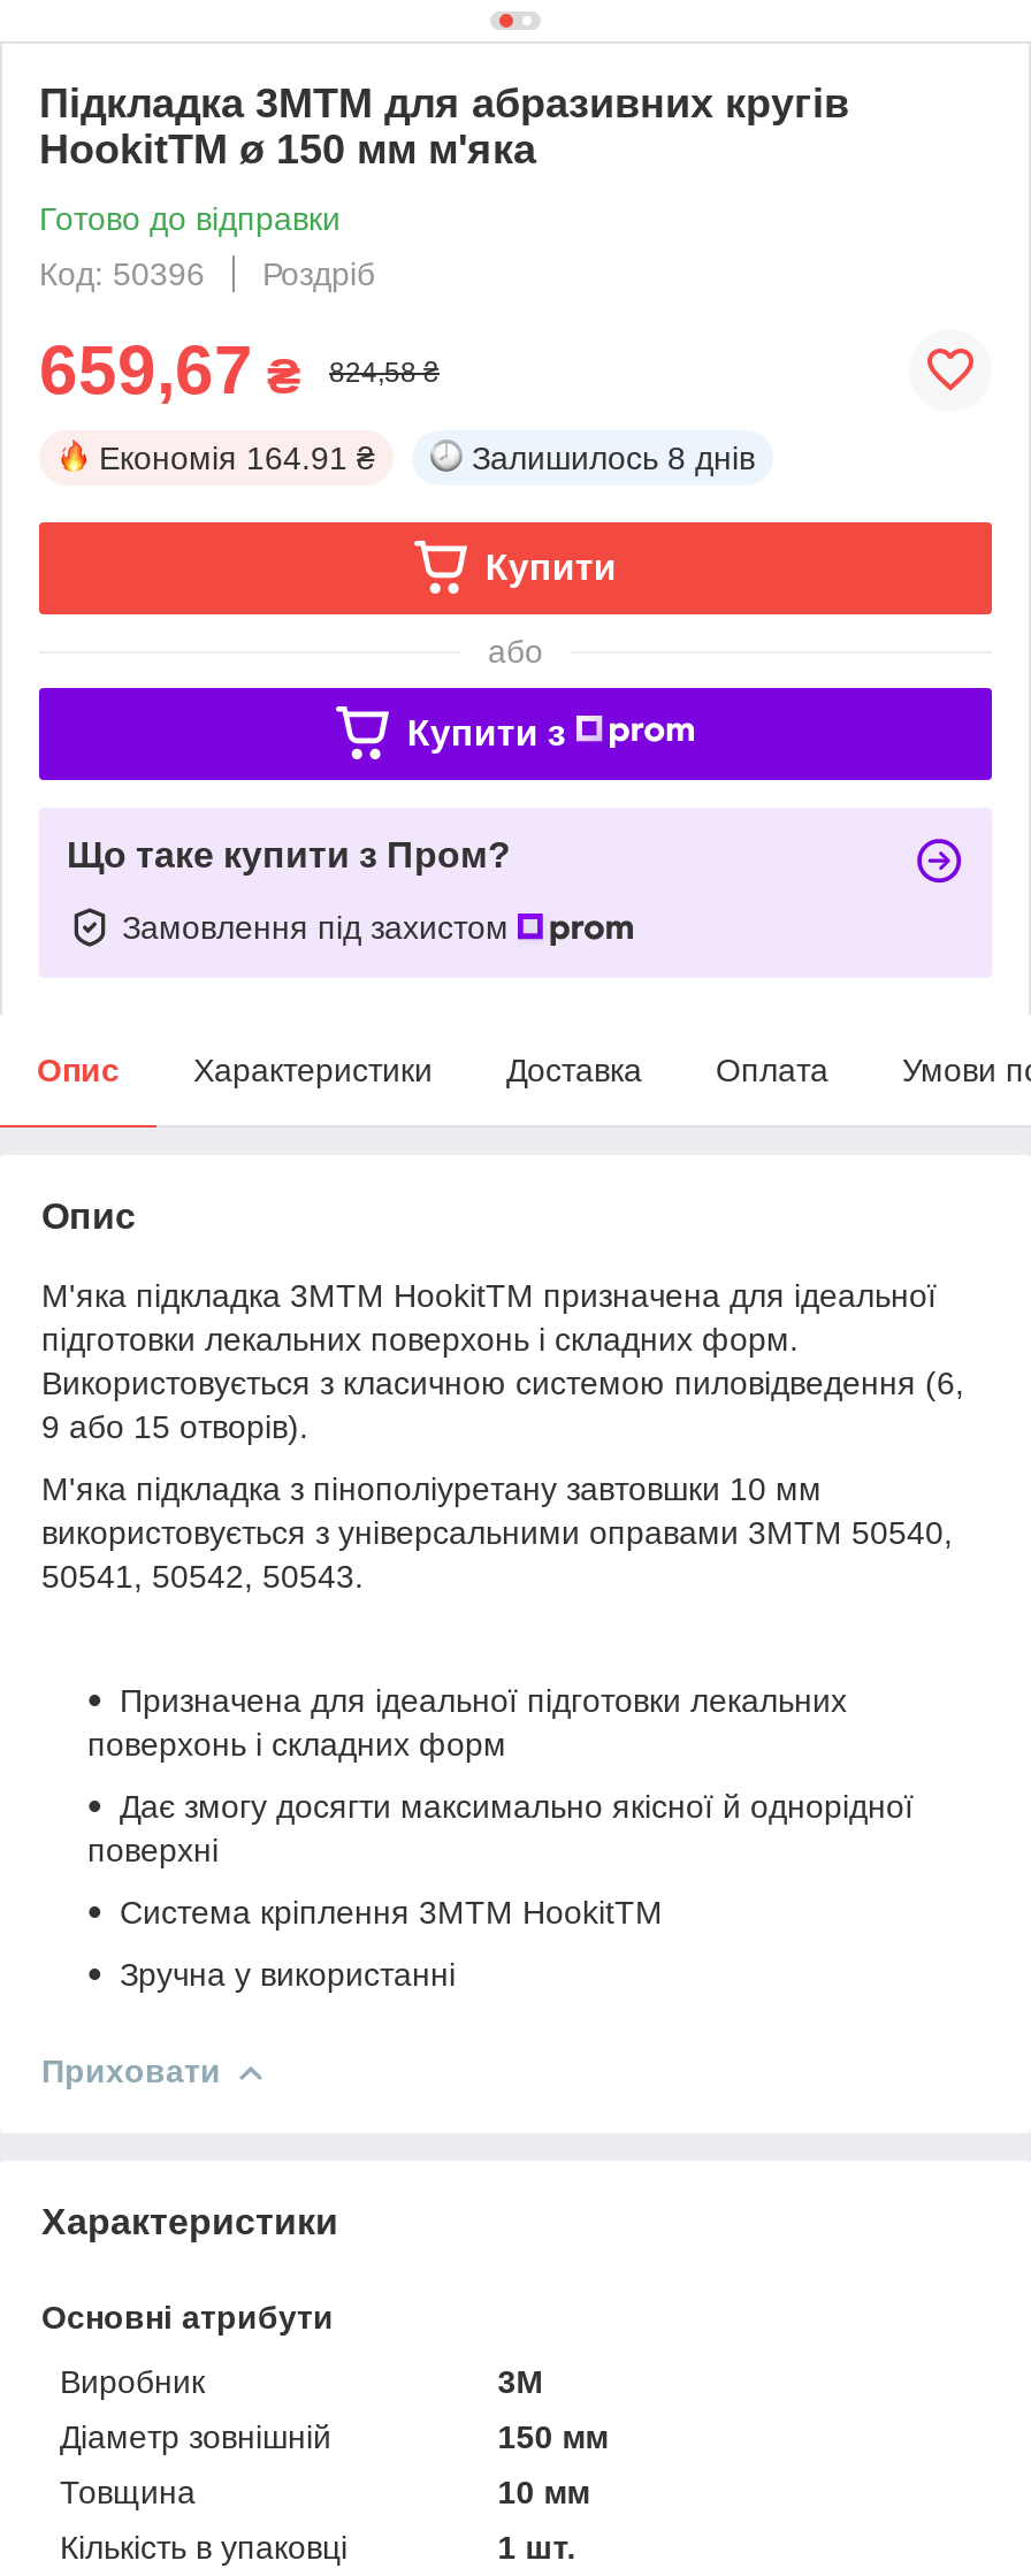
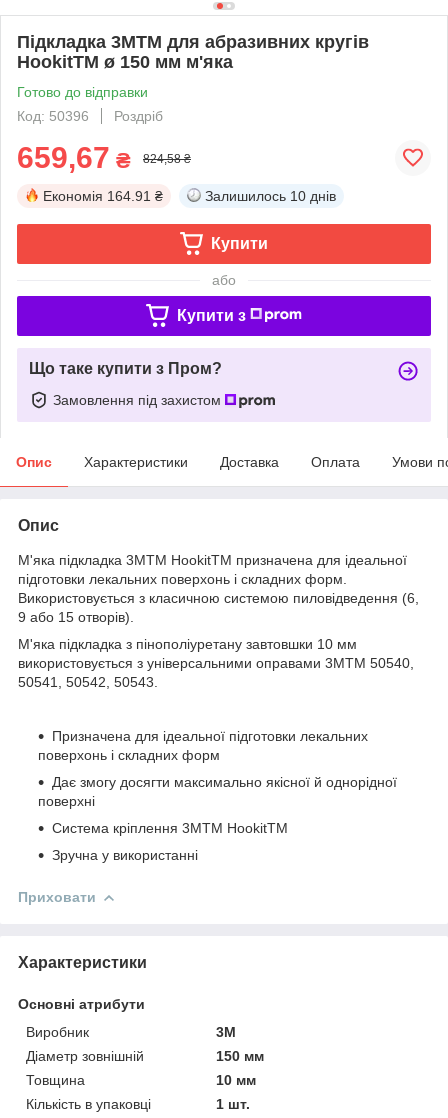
- Залишилось 8 днів
+ Залишилось 10 днів
